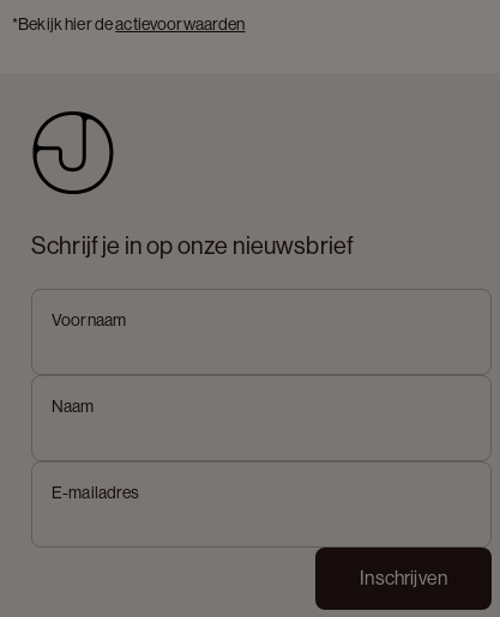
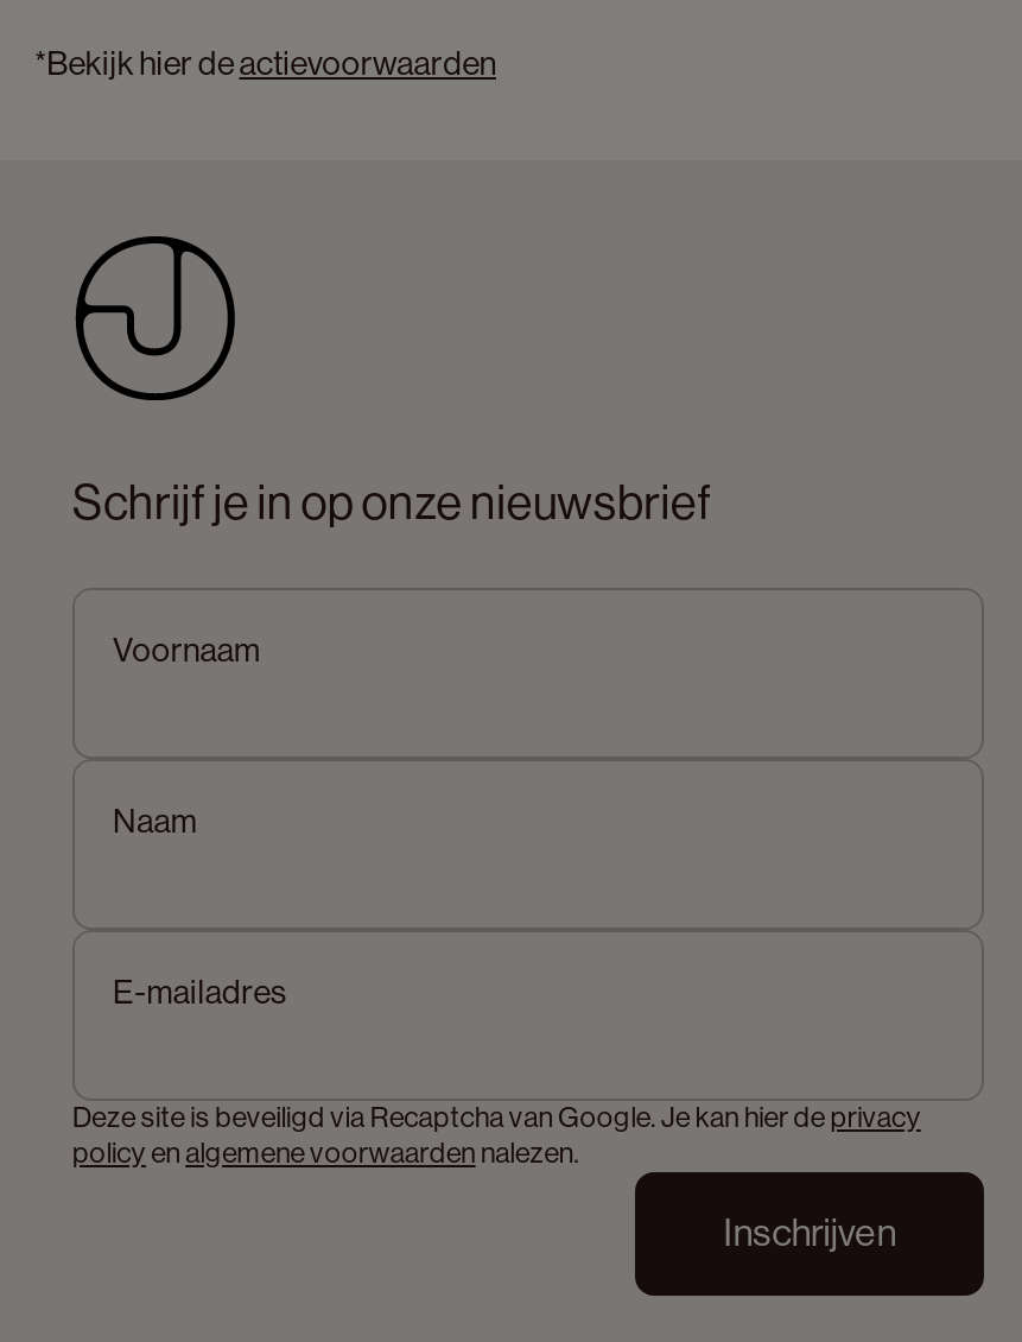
+ Deze site is beveiligd via Recaptcha van Google. Je kan hier de privacy
+ policy en algemene voorwaarden nalezen.
